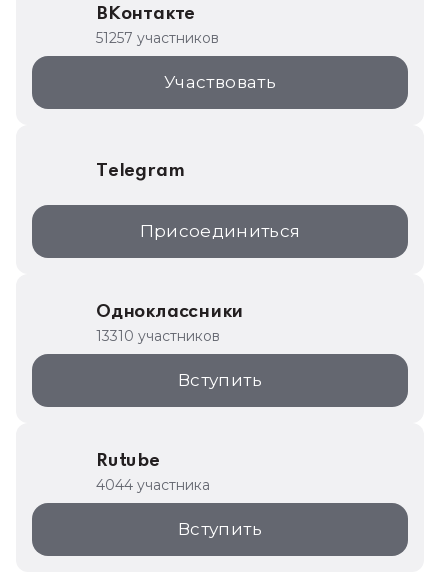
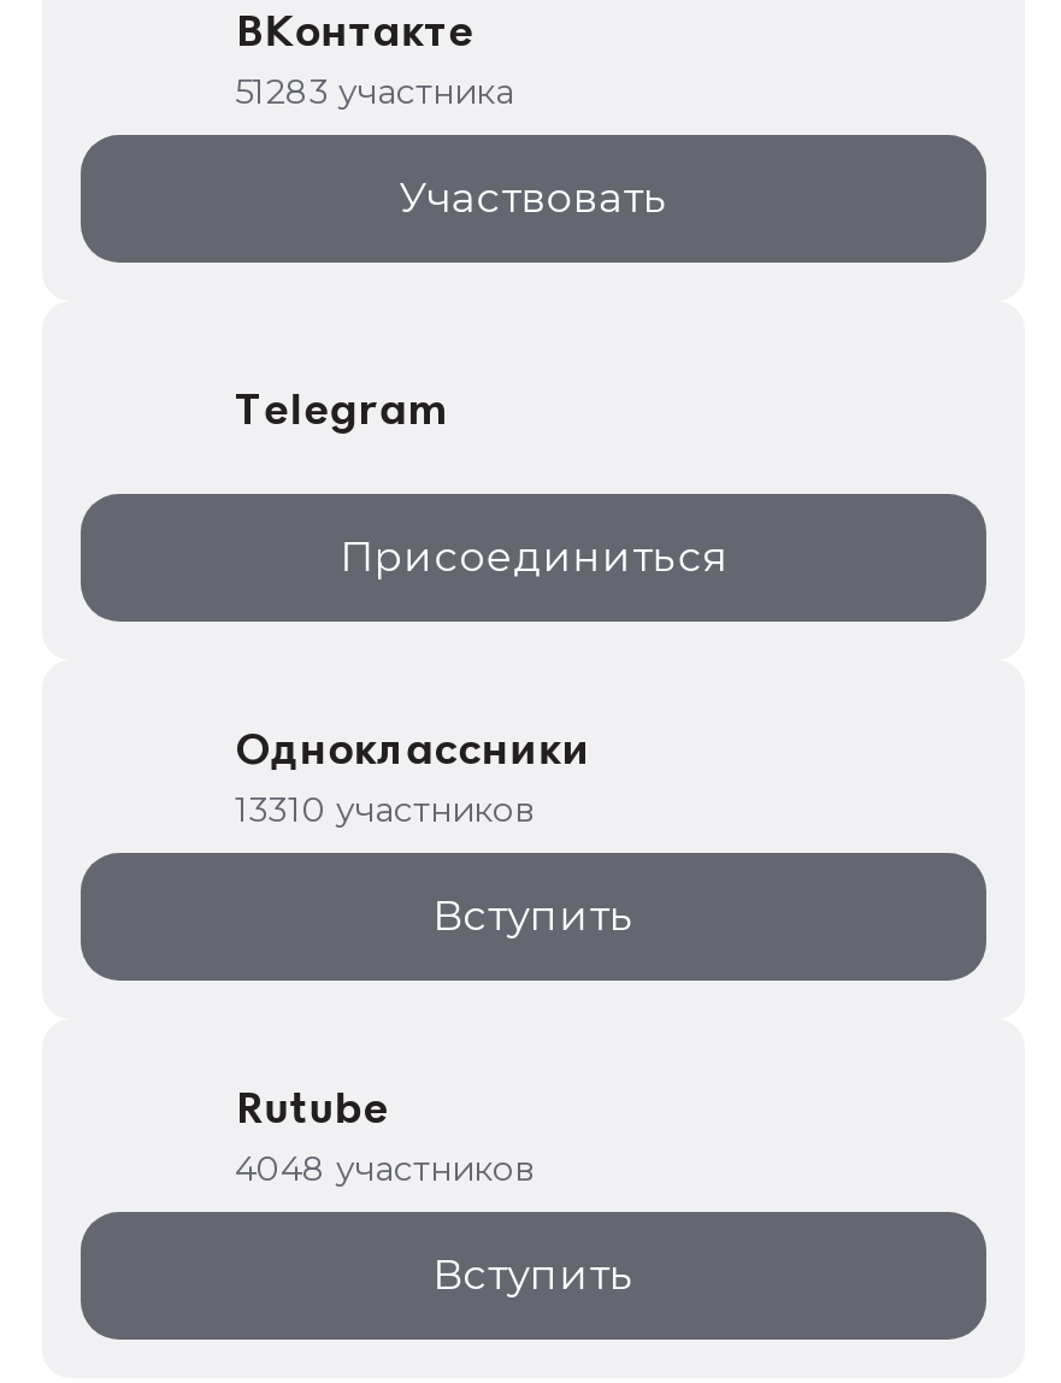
- 51257 участников
+ 51283 участника

- 4044 участника
+ 4048 участников
